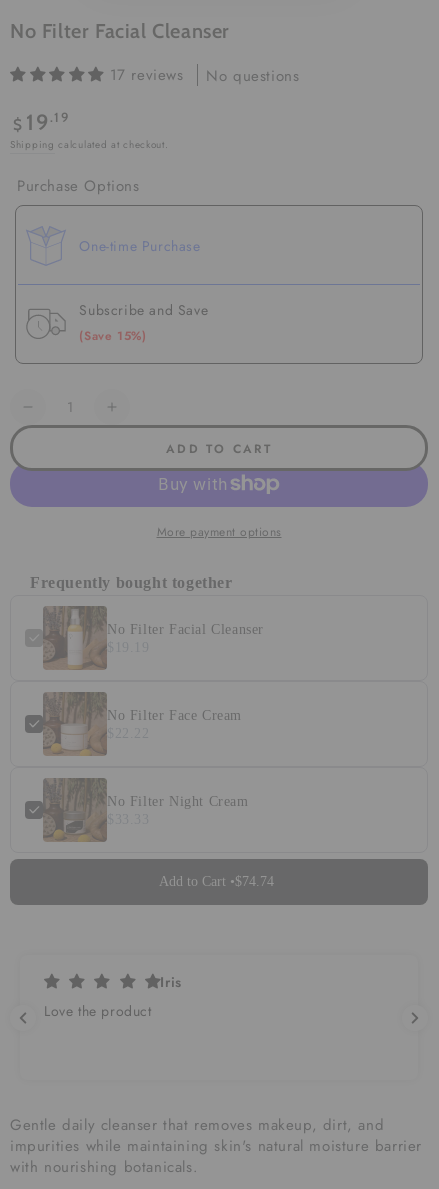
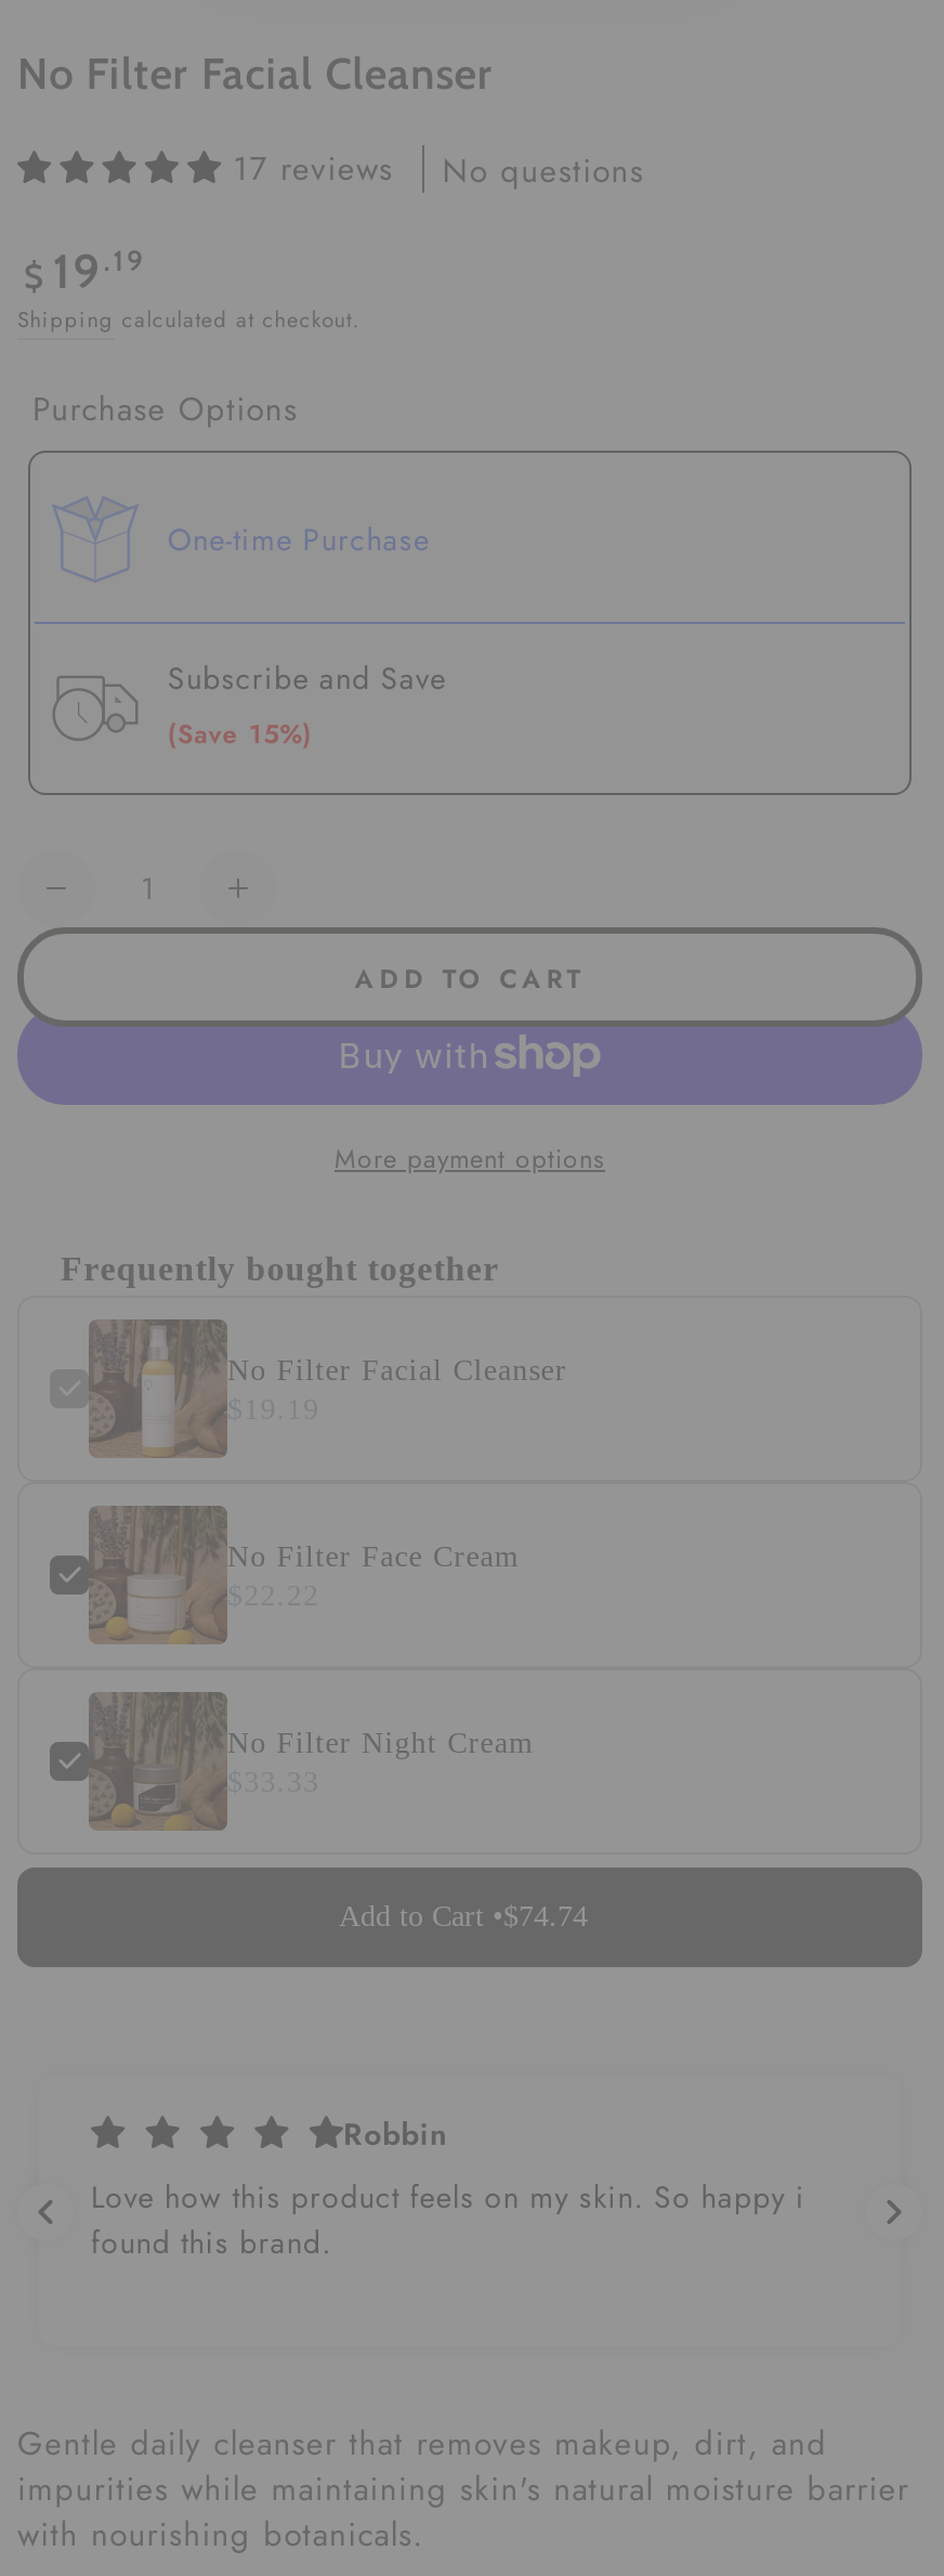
- Iris
- Love the product
+ Robbin
+ Love how this product feels on my skin. So happy i
+ found this brand.
